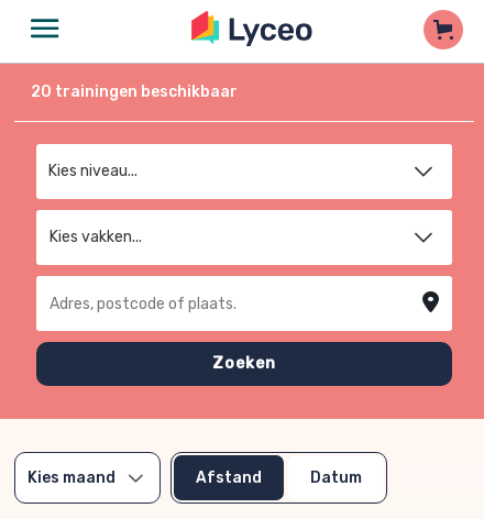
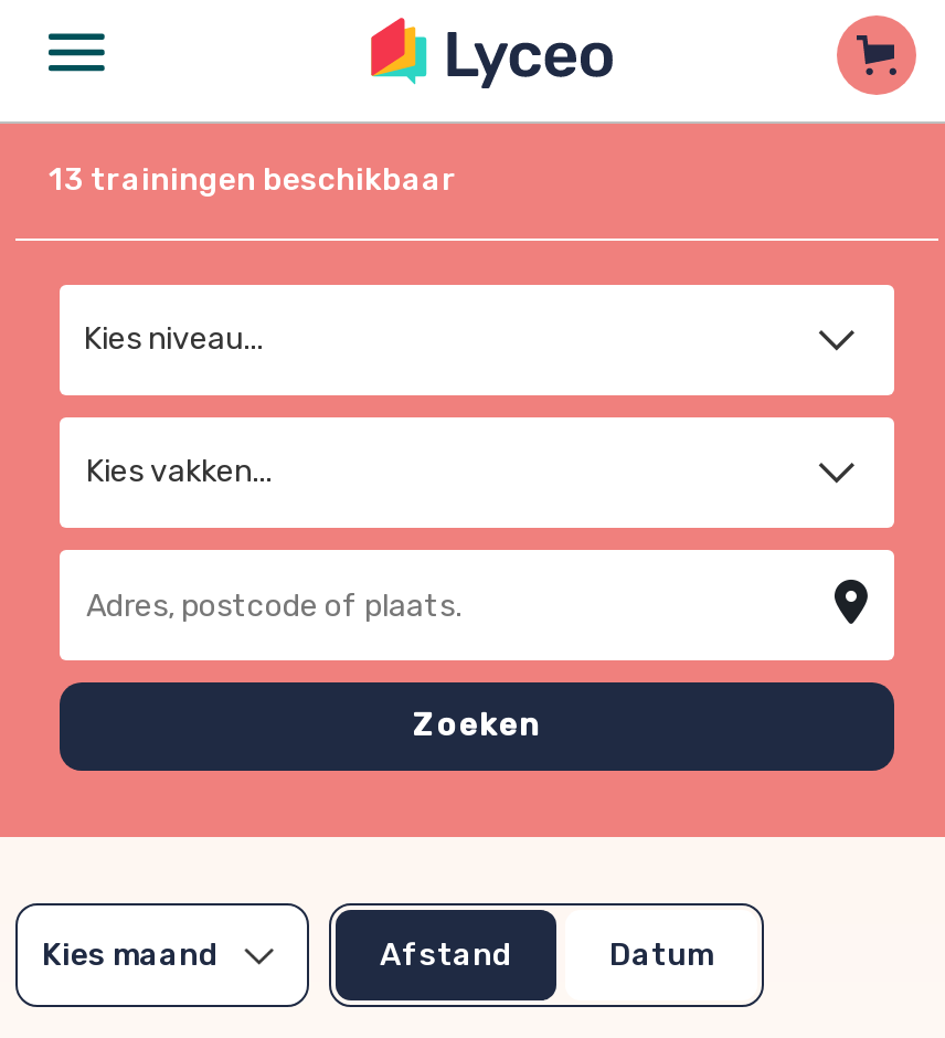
- 20 trainingen beschikbaar
+ 13 trainingen beschikbaar
